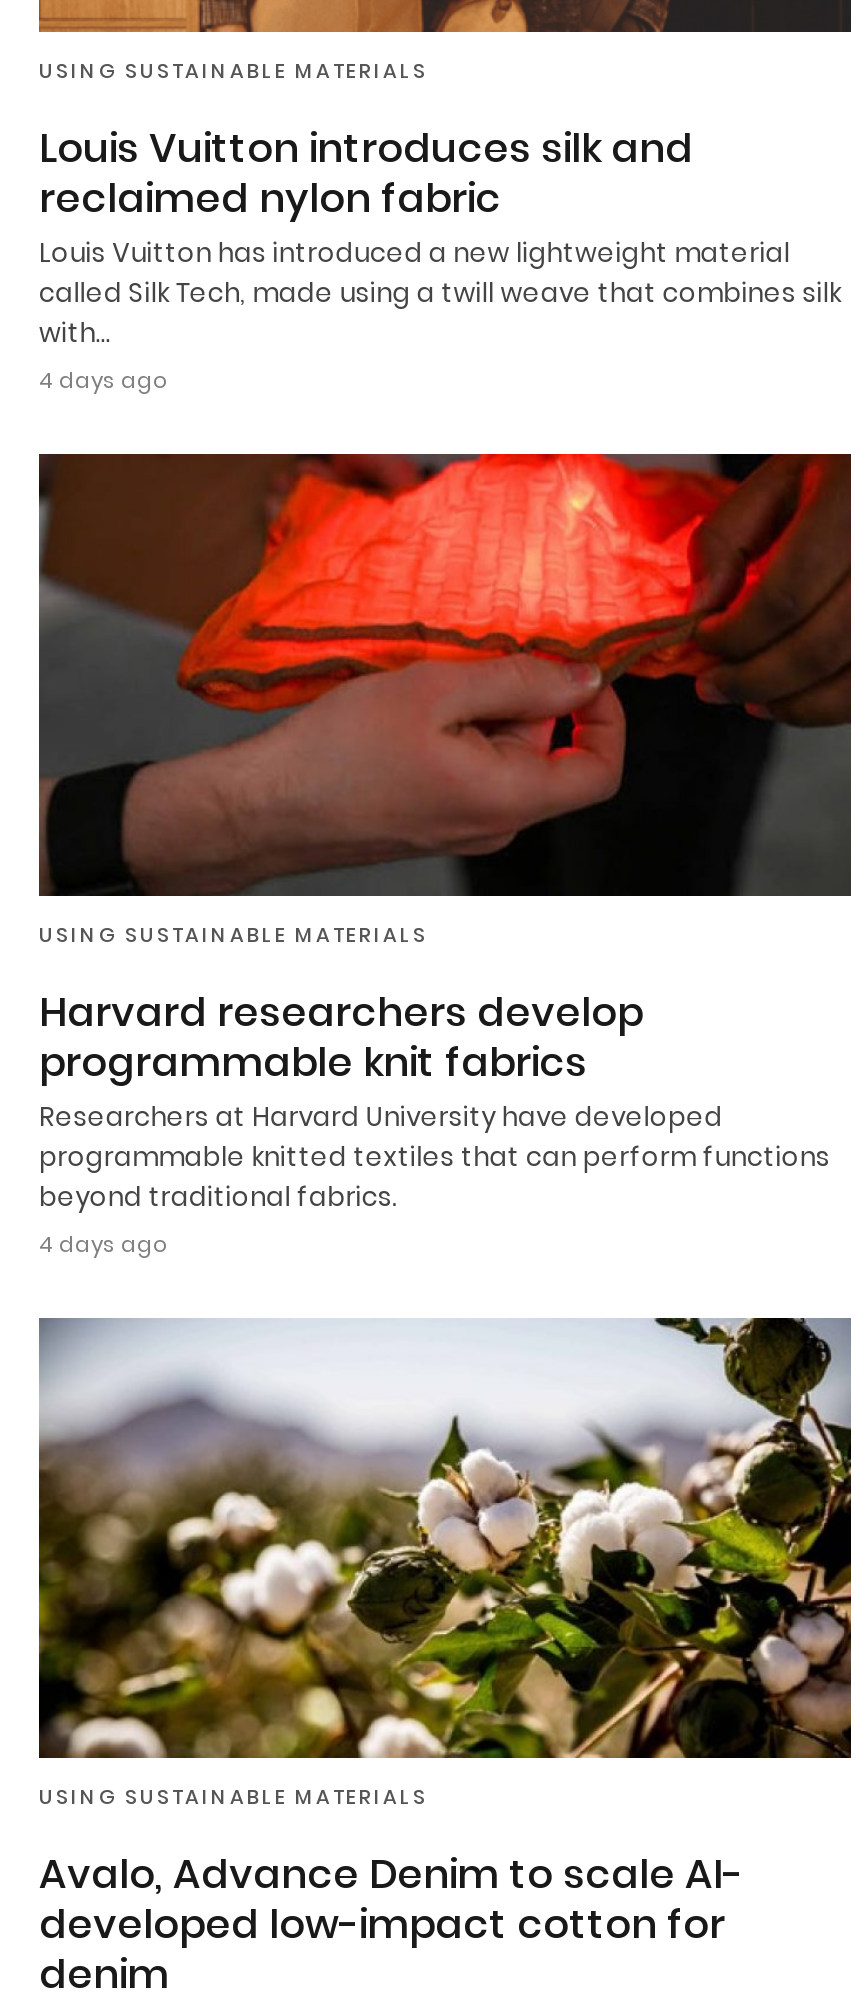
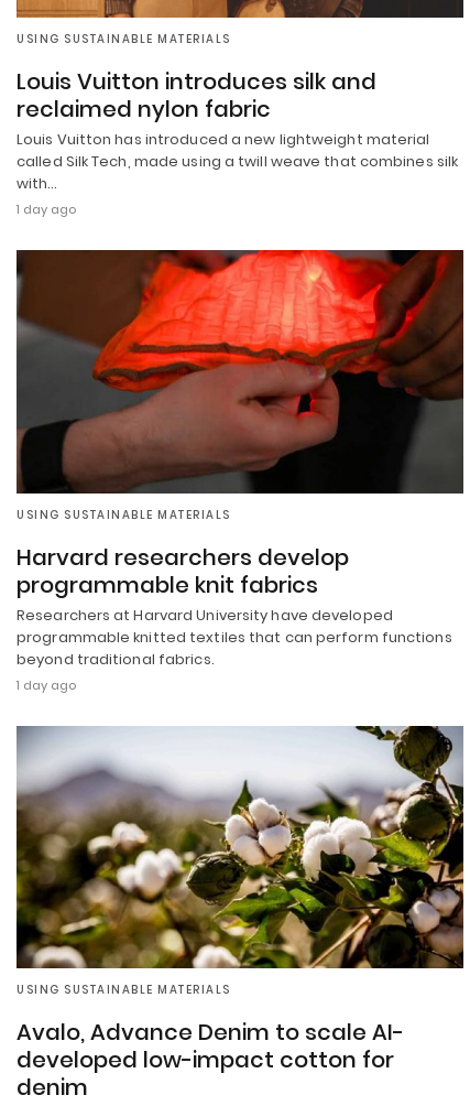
- 4 days ago
+ 1 day ago

- 4 days ago
+ 1 day ago
